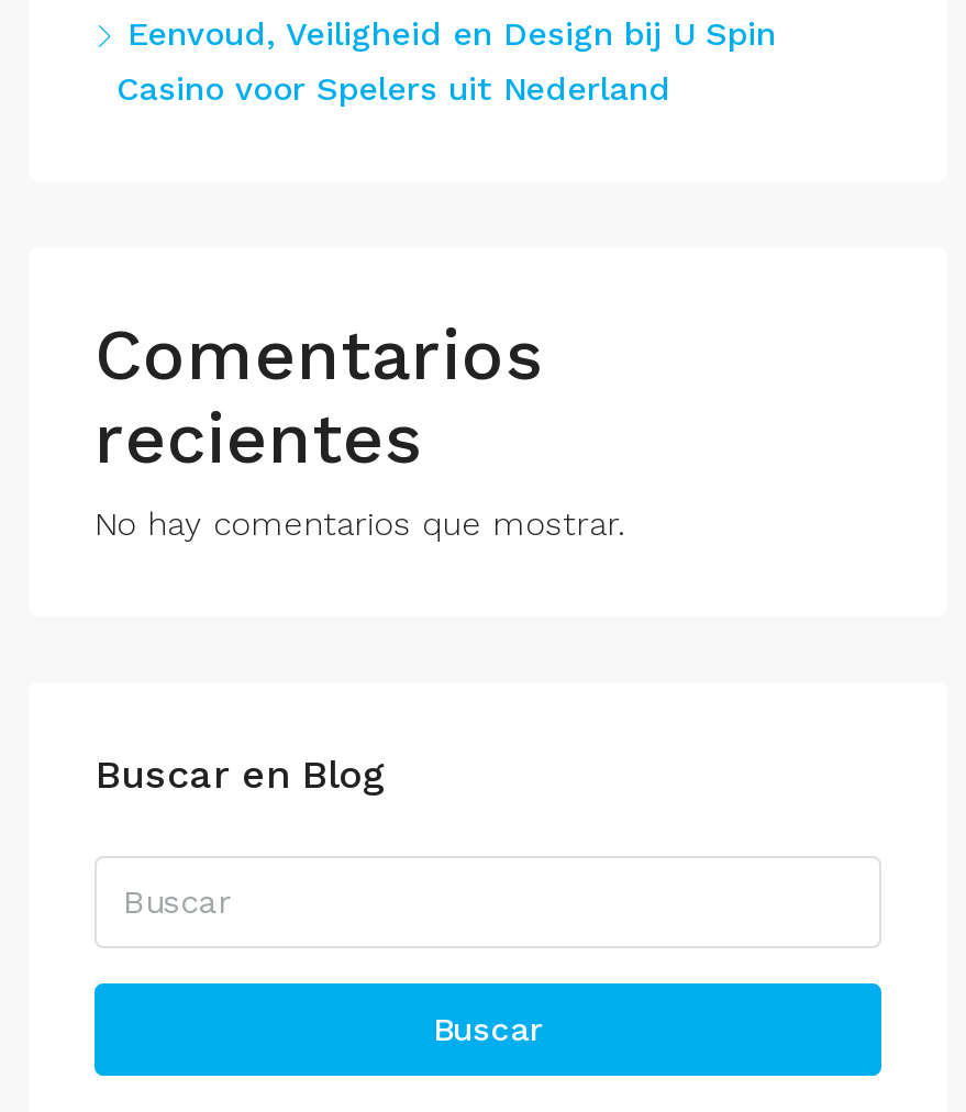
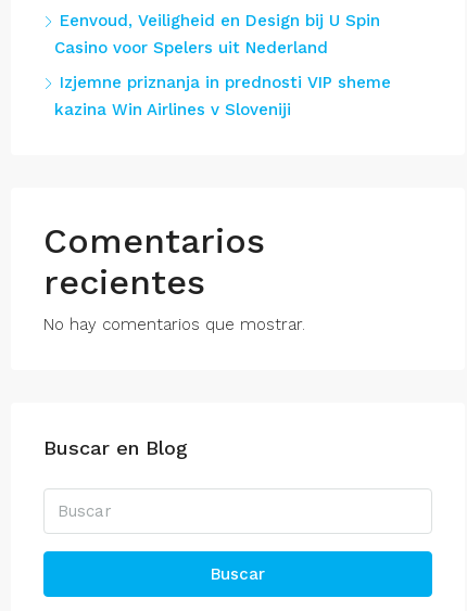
+ Izjemne priznanja in prednosti VIP sheme
+ kazina Win Airlines v Sloveniji
